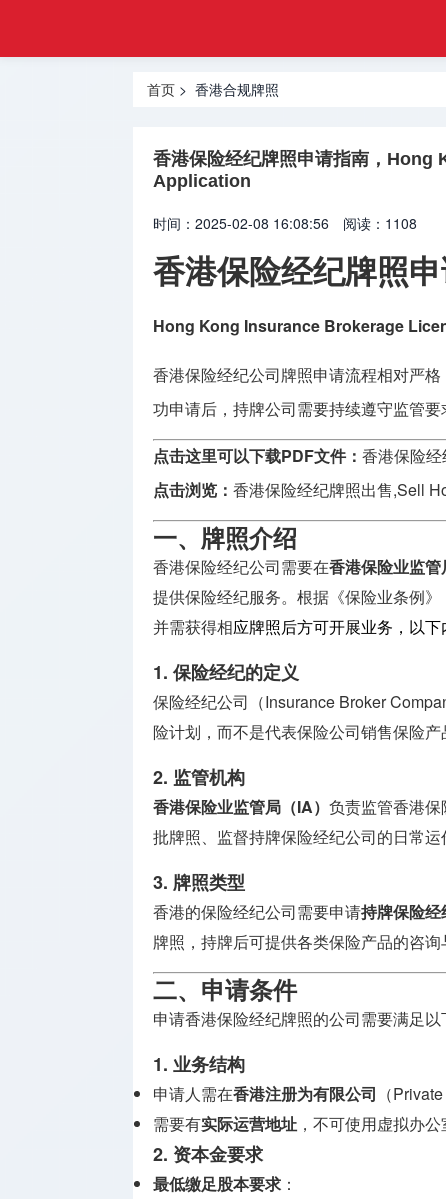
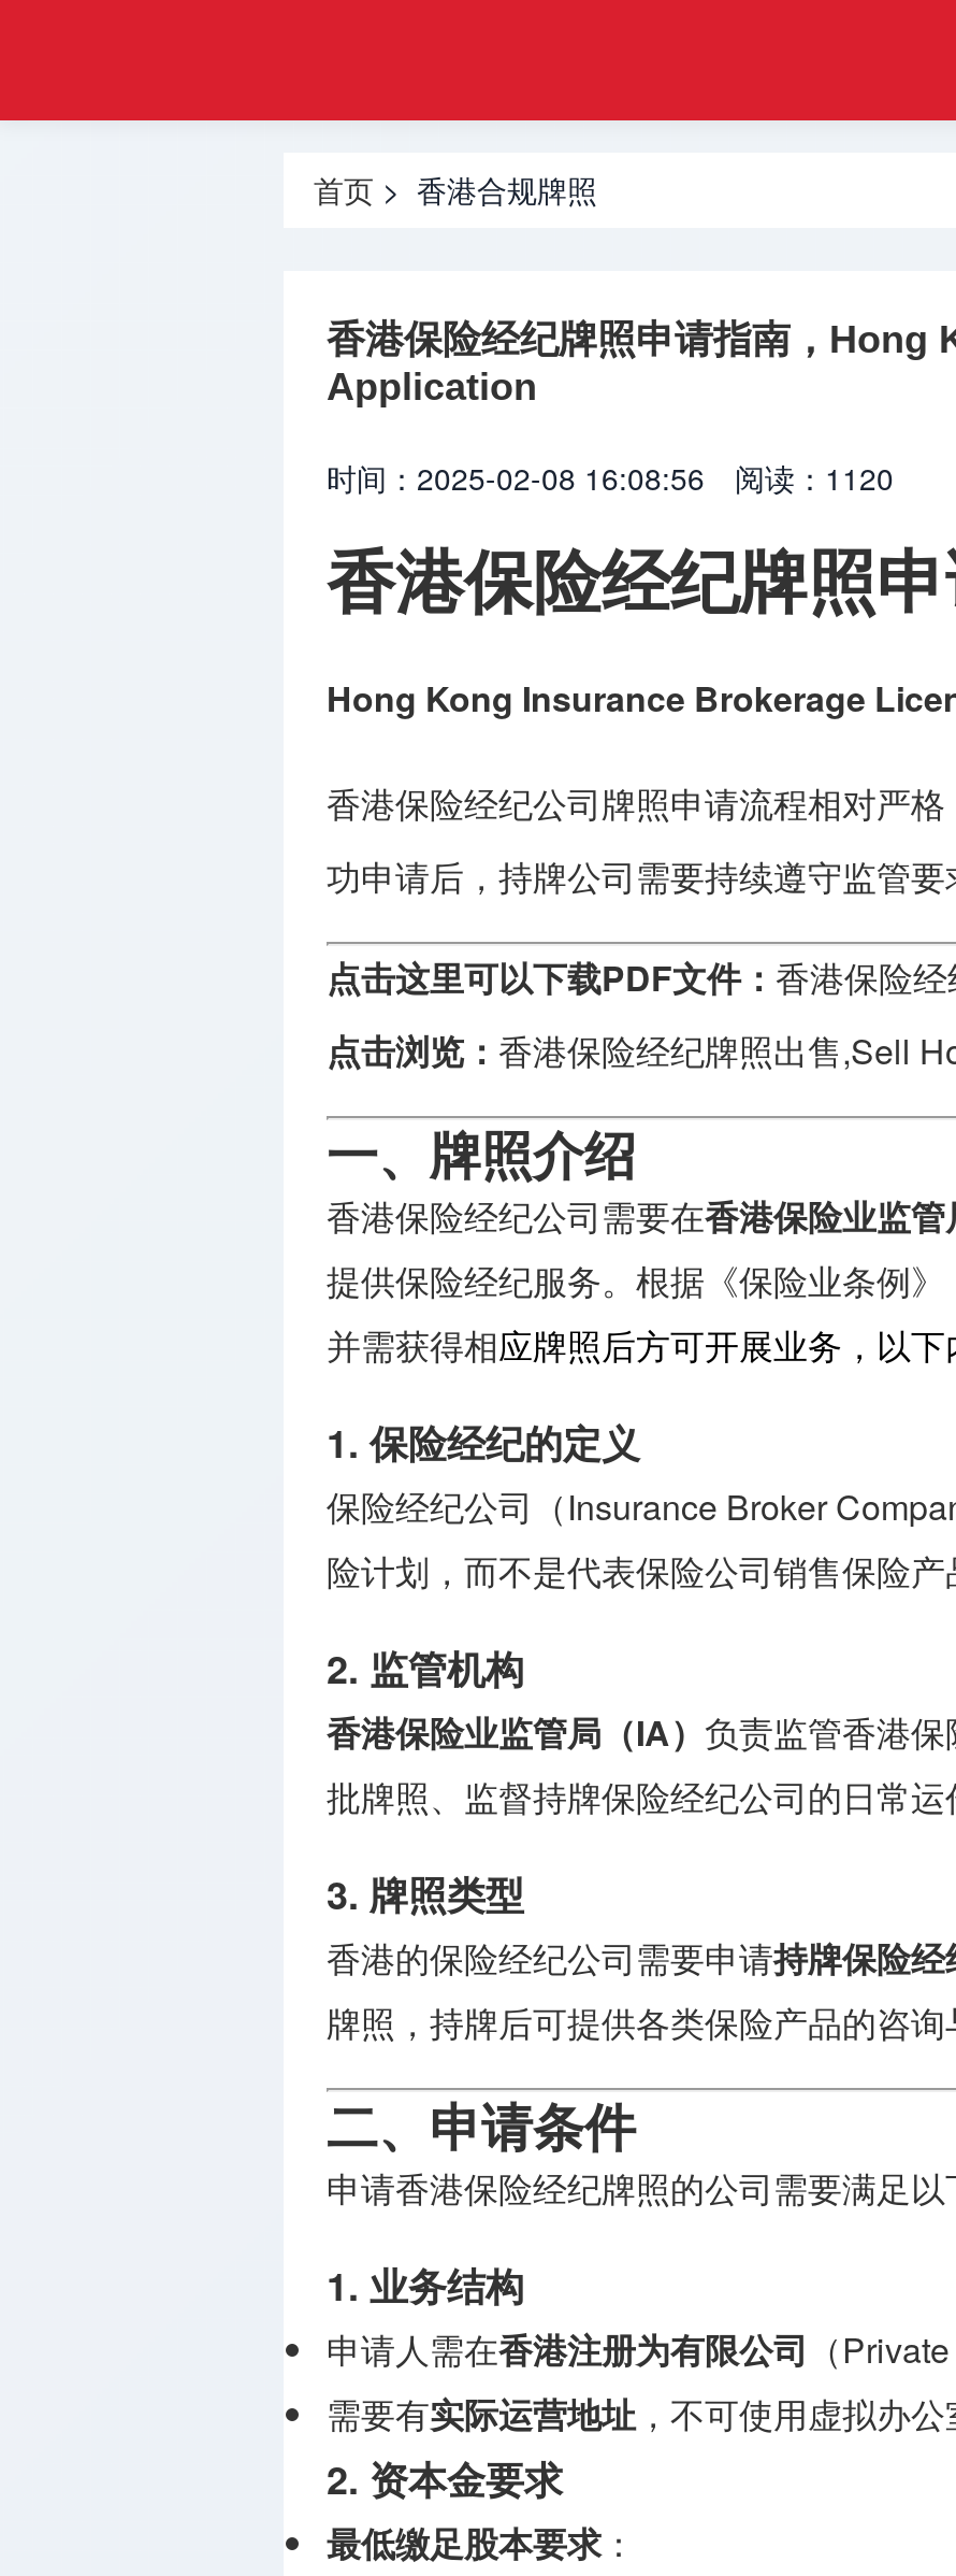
- 时间：2025-02-08 16:08:56 阅读：1108
+ 时间：2025-02-08 16:08:56 阅读：1120
